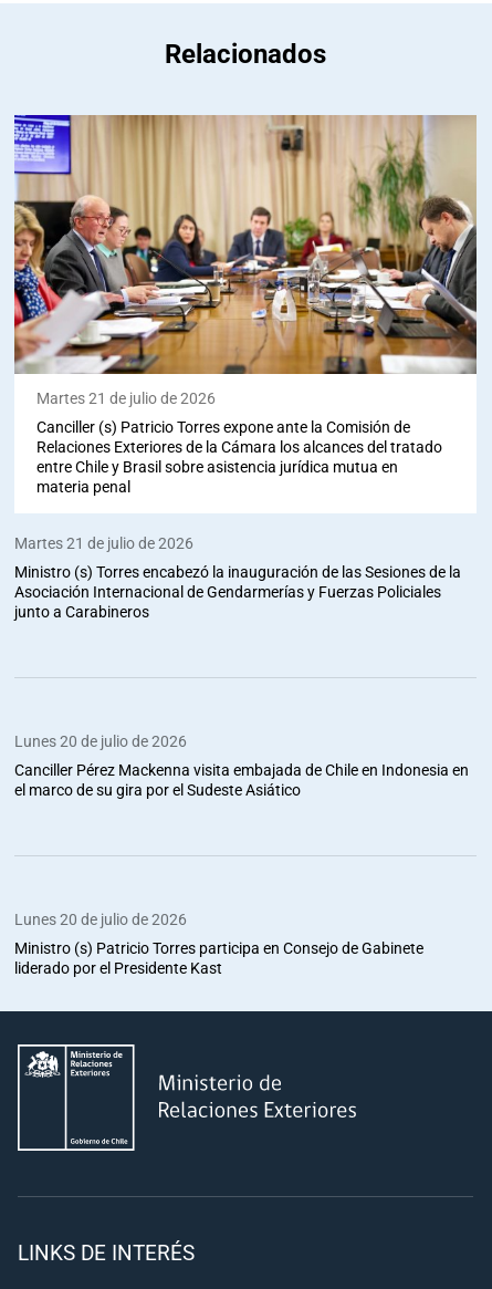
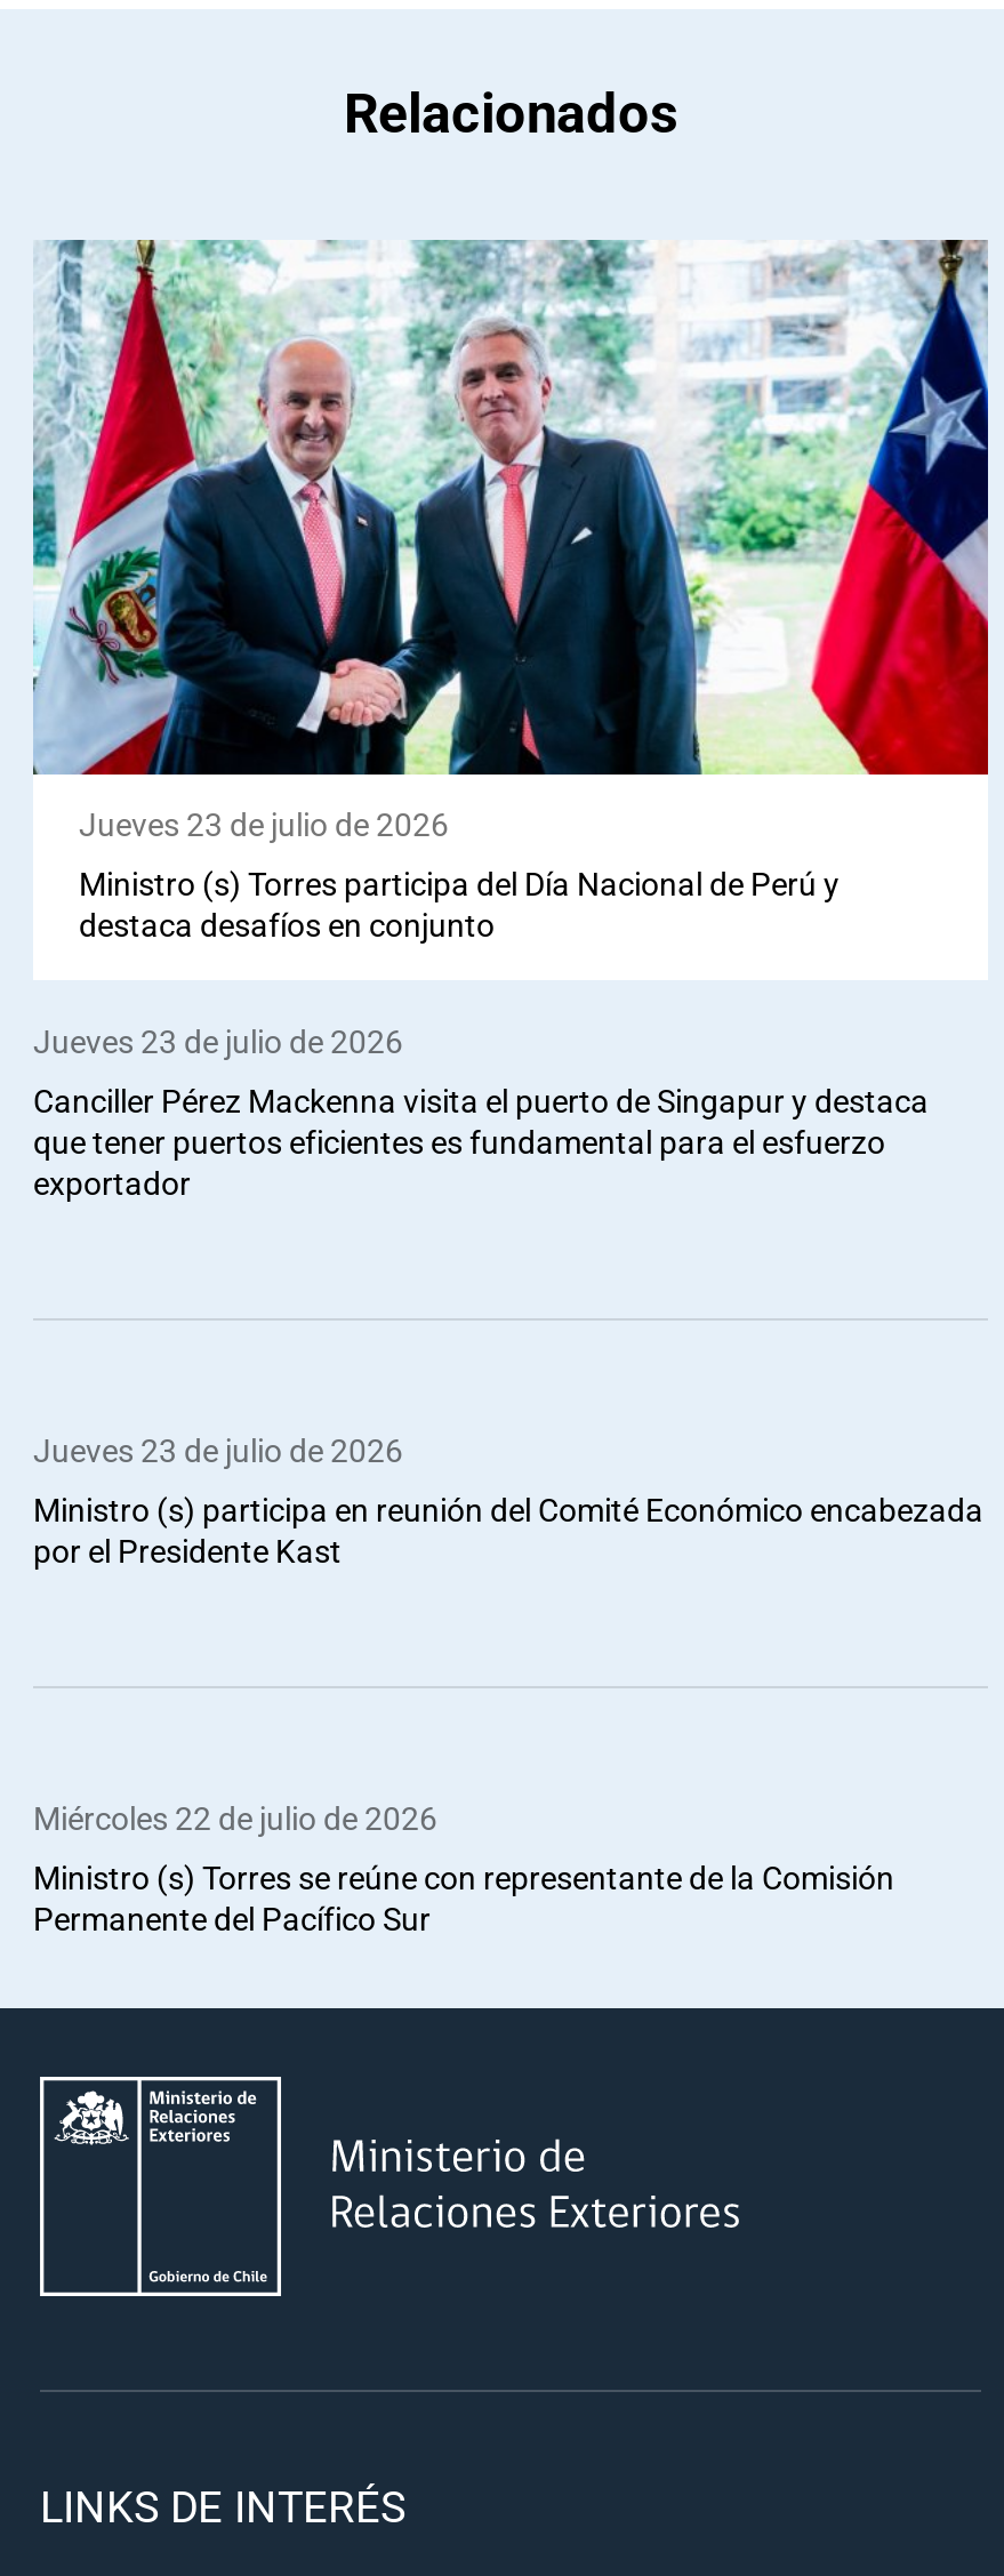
- [image]
- Martes 21 de julio de 2026
- Canciller (s) Patricio Torres expone ante la Comisión de
- Relaciones Exteriores de la Cámara los alcances del tratado
- entre Chile y Brasil sobre asistencia jurídica mutua en
- materia penal
+ [image]
+ Jueves 23 de julio de 2026
+ Ministro (s) Torres participa del Día Nacional de Perú y
+ destaca desafíos en conjunto

- Martes 21 de julio de 2026
- Ministro (s) Torres encabezó la inauguración de las Sesiones de la
- Asociación Internacional de Gendarmerías y Fuerzas Policiales
- junto a Carabineros
+ Jueves 23 de julio de 2026
+ Canciller Pérez Mackenna visita el puerto de Singapur y destaca
+ que tener puertos eficientes es fundamental para el esfuerzo
+ exportador

- Lunes 20 de julio de 2026
- Canciller Pérez Mackenna visita embajada de Chile en Indonesia en
- el marco de su gira por el Sudeste Asiático
+ Jueves 23 de julio de 2026
+ Ministro (s) participa en reunión del Comité Económico encabezada
+ por el Presidente Kast

- Lunes 20 de julio de 2026
- Ministro (s) Patricio Torres participa en Consejo de Gabinete
- liderado por el Presidente Kast
+ Miércoles 22 de julio de 2026
+ Ministro (s) Torres se reúne con representante de la Comisión
+ Permanente del Pacífico Sur
